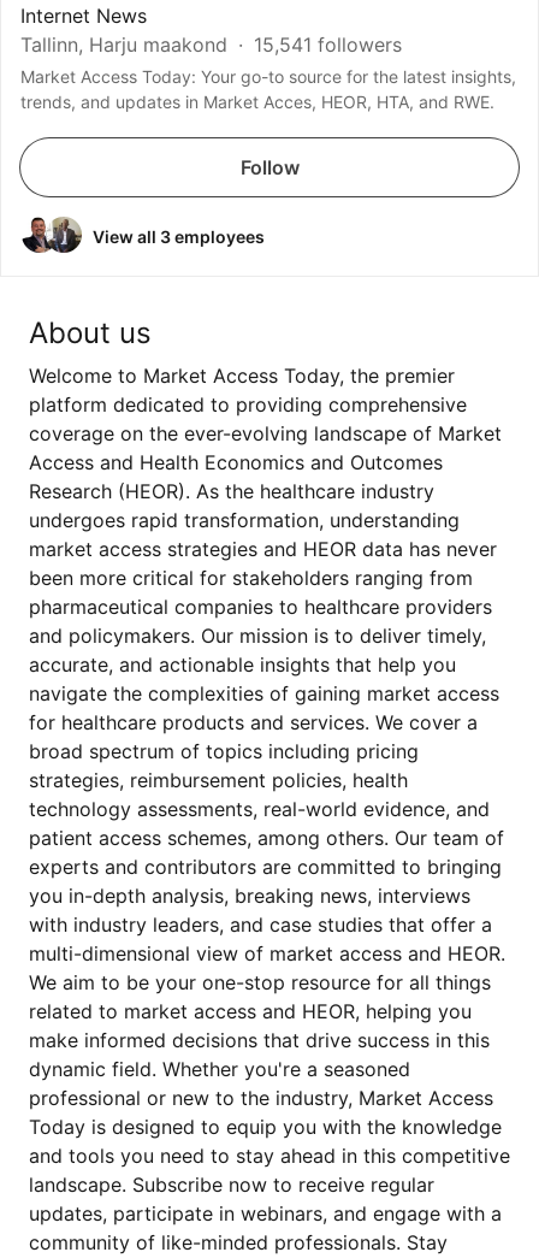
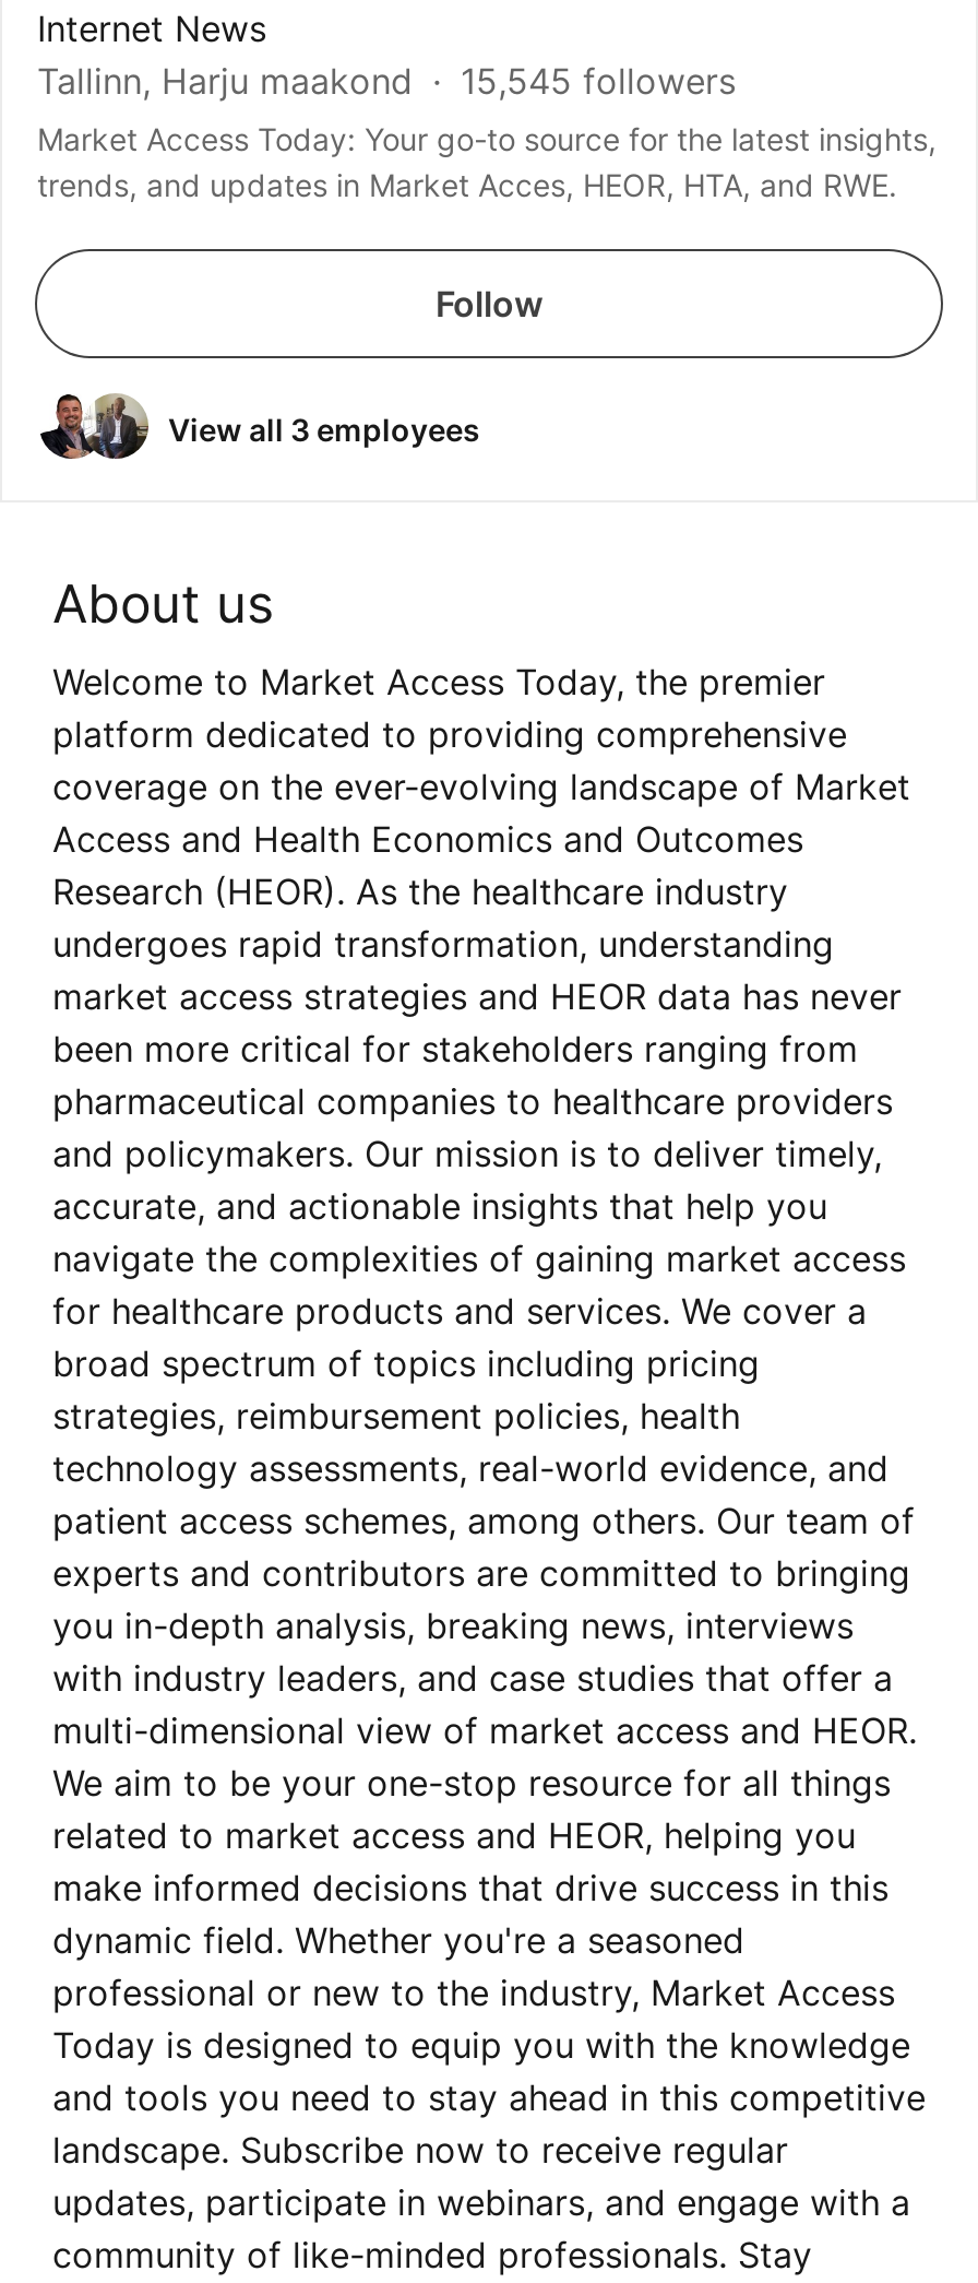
- Tallinn, Harju maakond 15,541 followers
+ Tallinn, Harju maakond 15,545 followers
